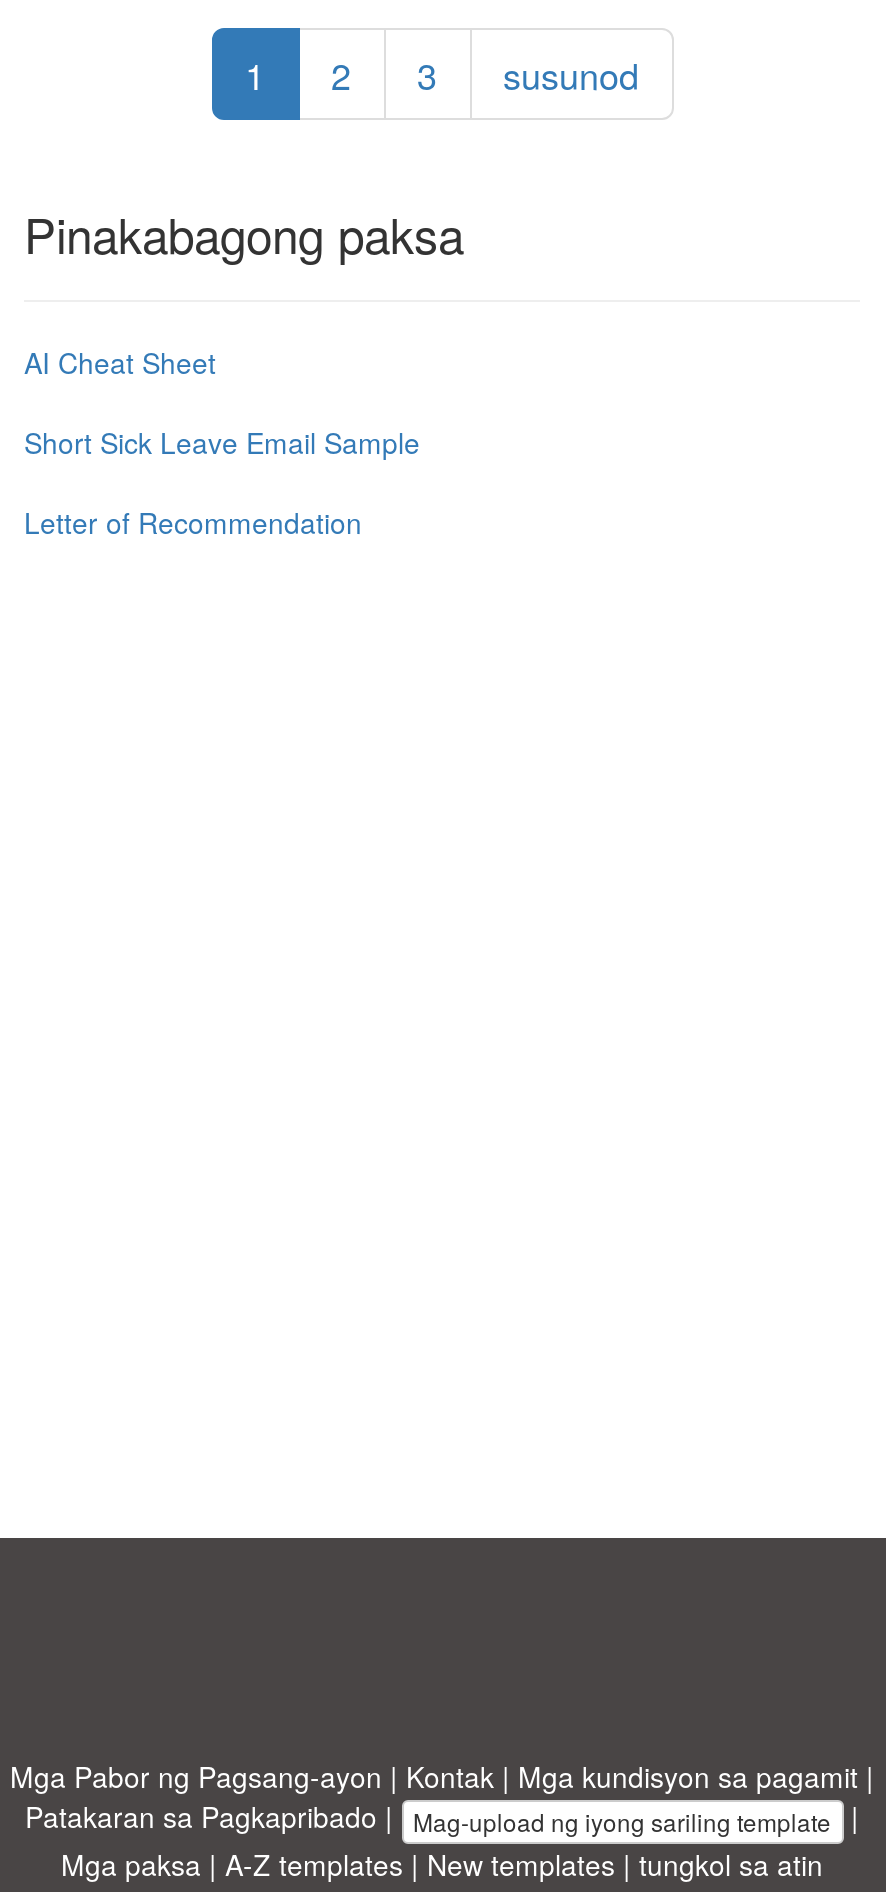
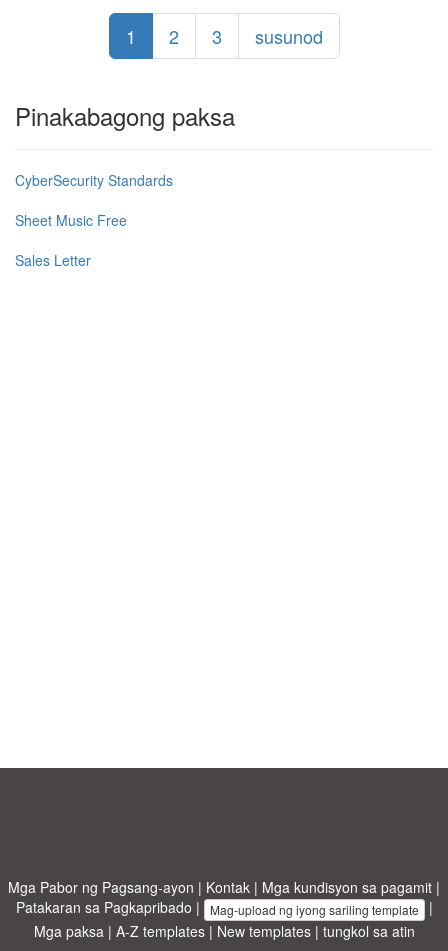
- AI Cheat Sheet
+ CyberSecurity Standards

- Short Sick Leave Email Sample
+ Sheet Music Free

- Letter of Recommendation
+ Sales Letter
